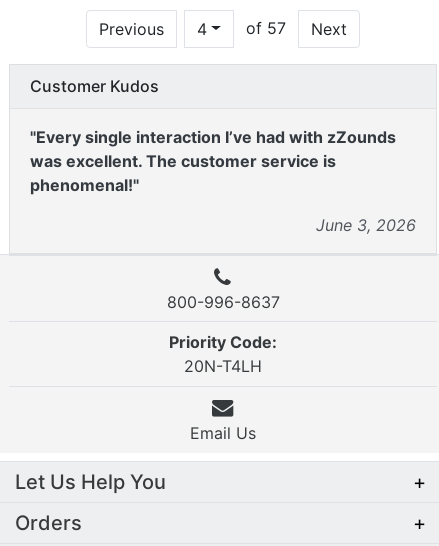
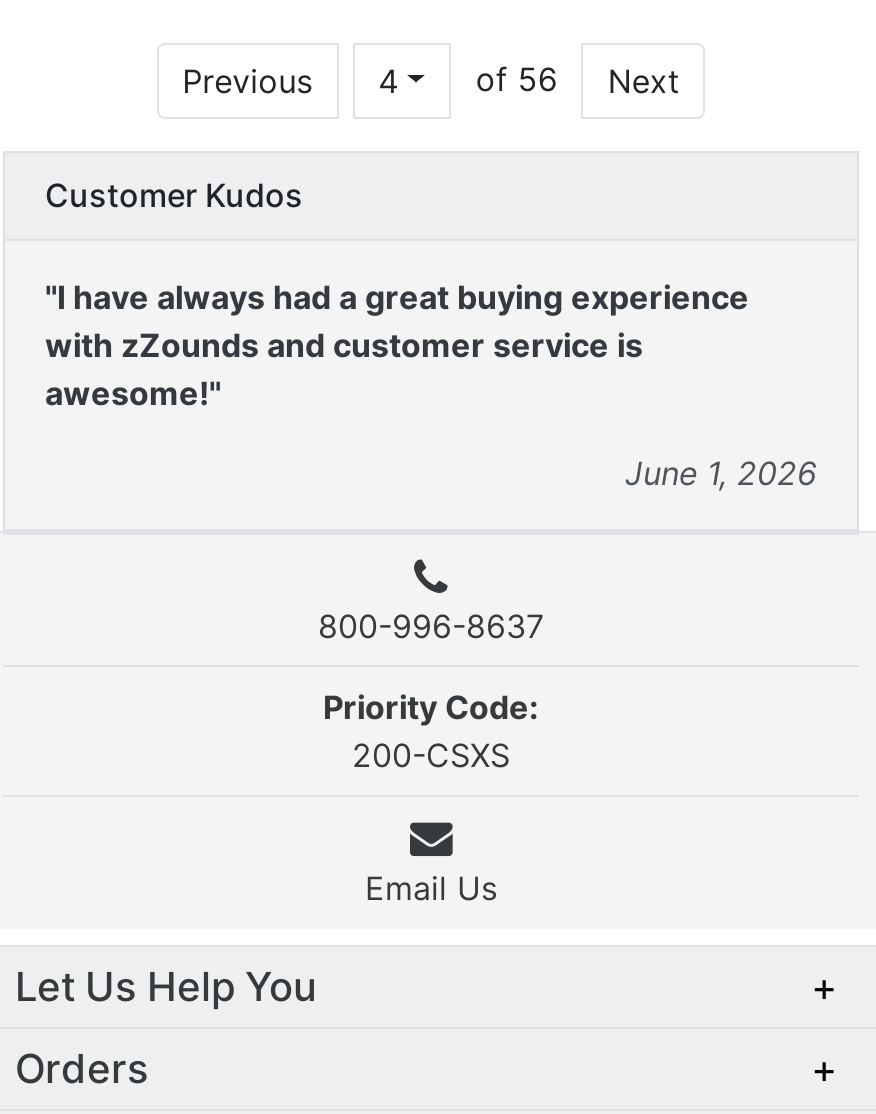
- Previous 4 of 57 Next
+ Previous 4 of 56 Next

- "Every single interaction I’ve had with zZounds
- was excellent. The customer service is
- phenomenal!"
+ "I have always had a great buying experience
+ with zZounds and customer service is
+ awesome!"

- June 3, 2026
+ June 1, 2026

- 20N-T4LH
+ 200-CSXS
